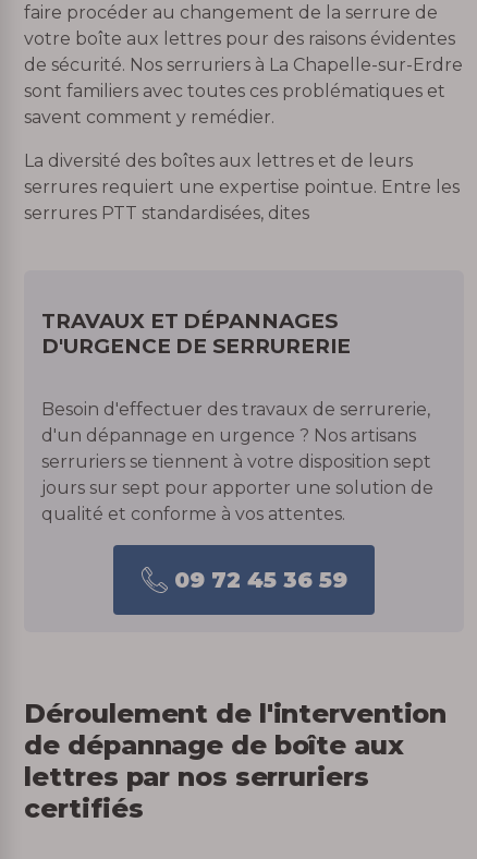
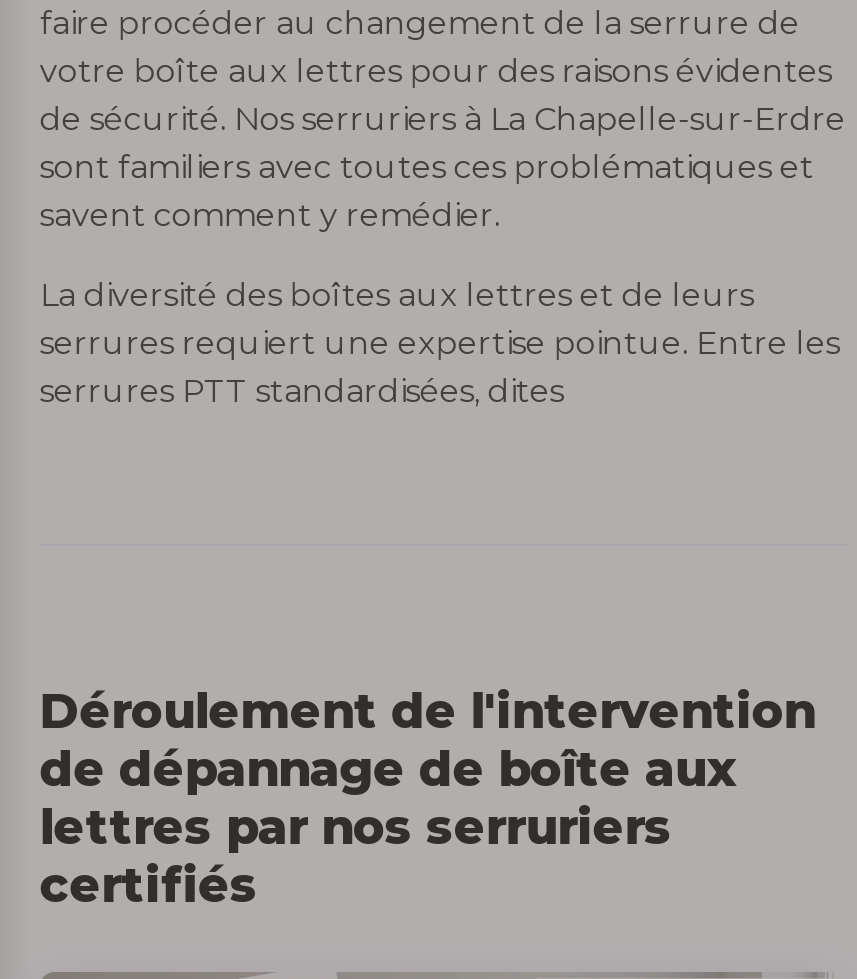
- TRAVAUX ET DÉPANNAGES
- D'URGENCE DE SERRURERIE
- Besoin d'effectuer des travaux de serrurerie,
- d'un dépannage en urgence ? Nos artisans
- serruriers se tiennent à votre disposition sept
- jours sur sept pour apporter une solution de
- qualité et conforme à vos attentes.
- 09 72 45 36 59
